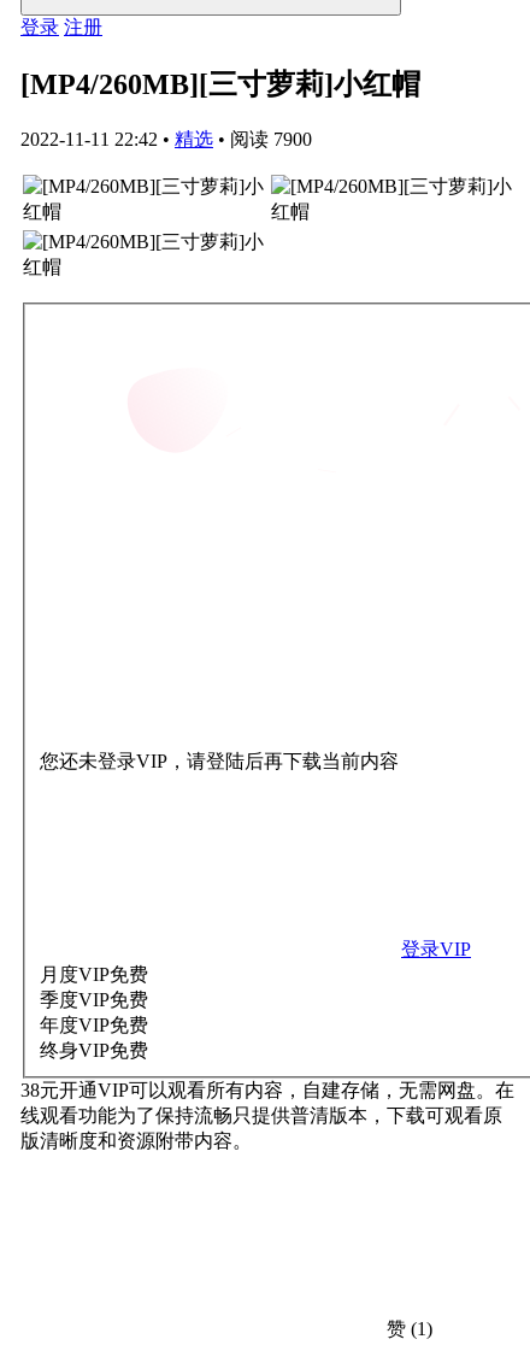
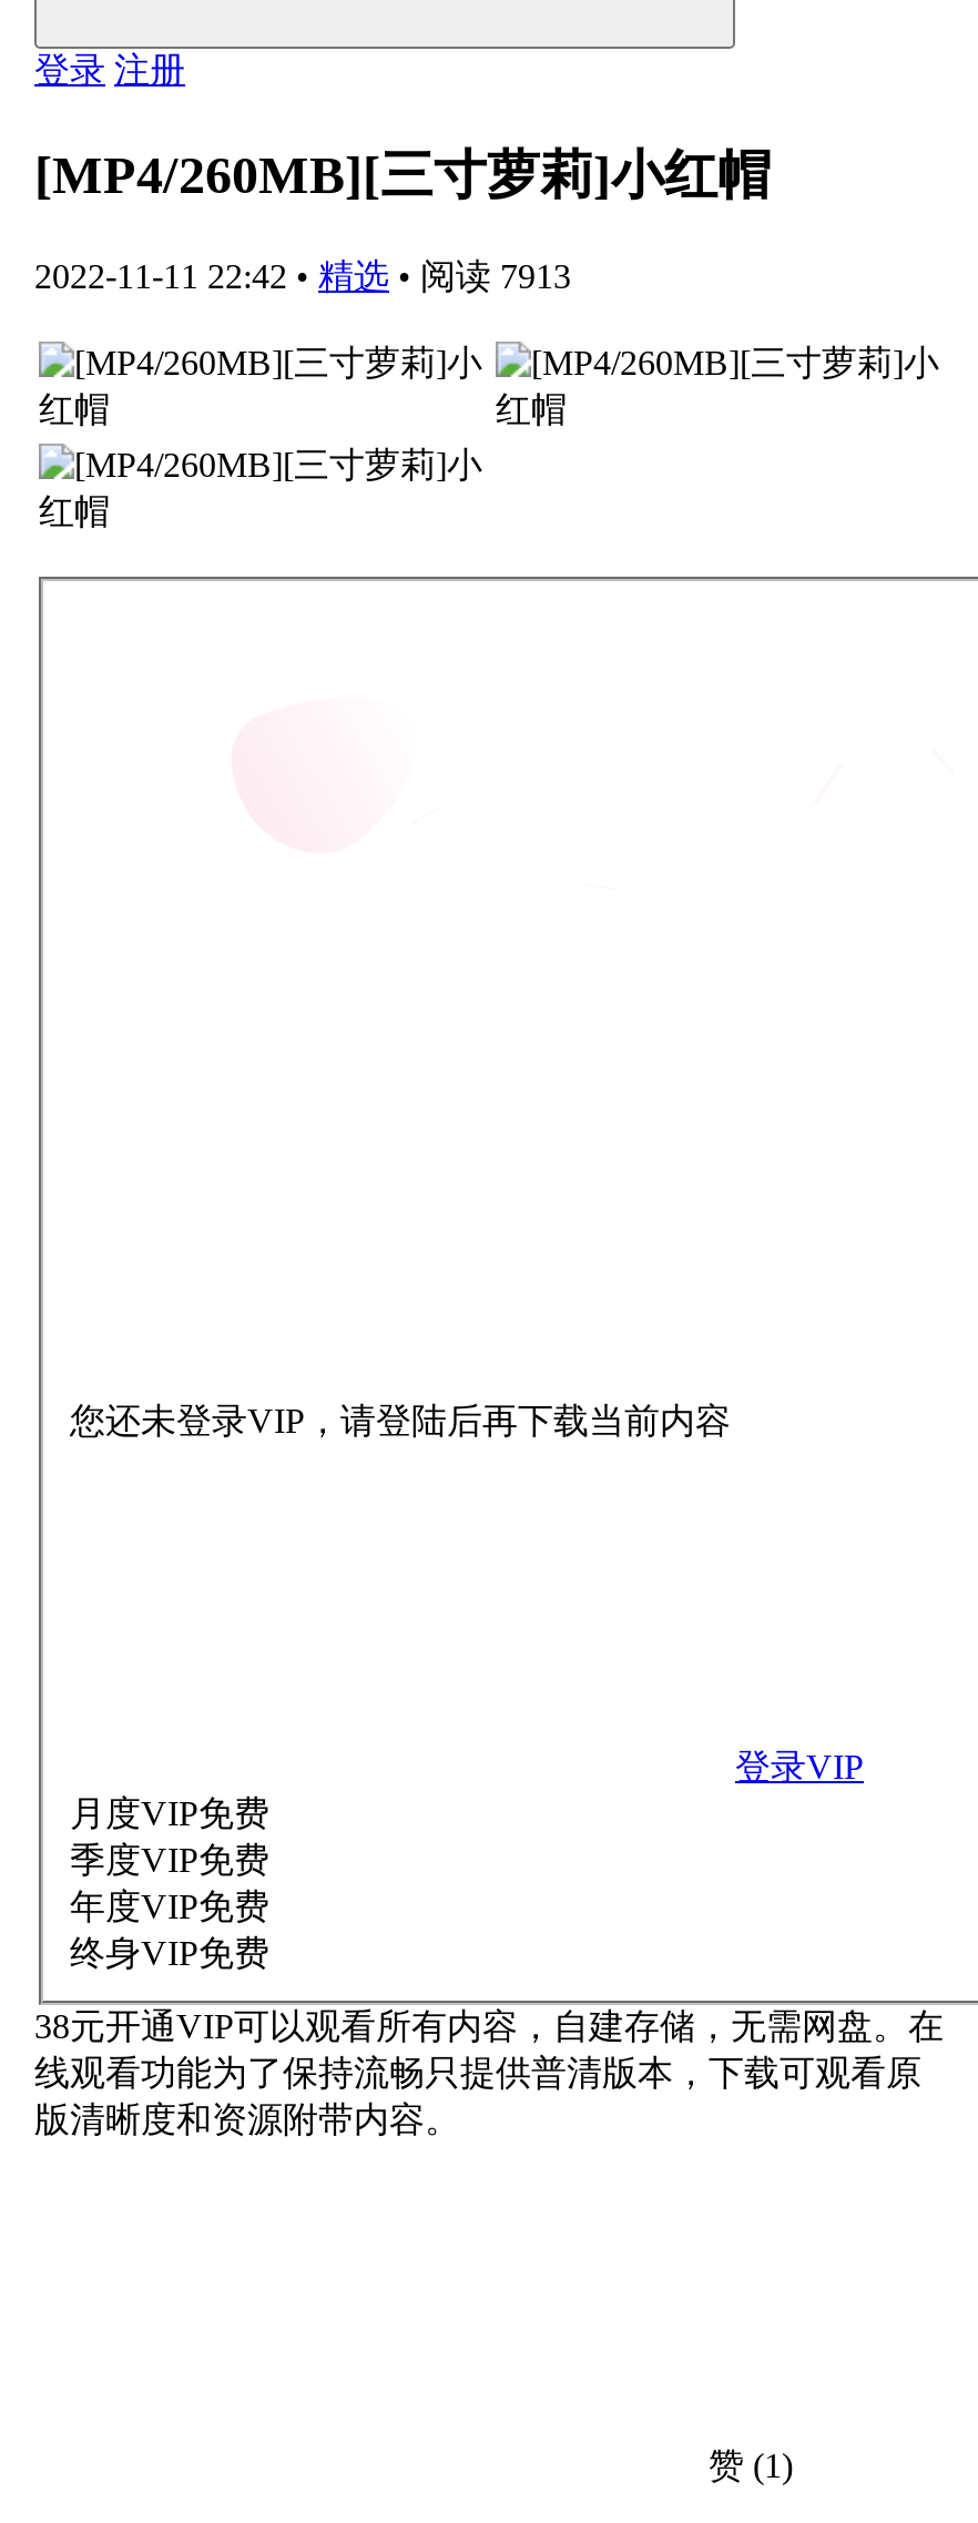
- 2022-11-11 22:42 • 精选 • 阅读 7900
+ 2022-11-11 22:42 • 精选 • 阅读 7913
